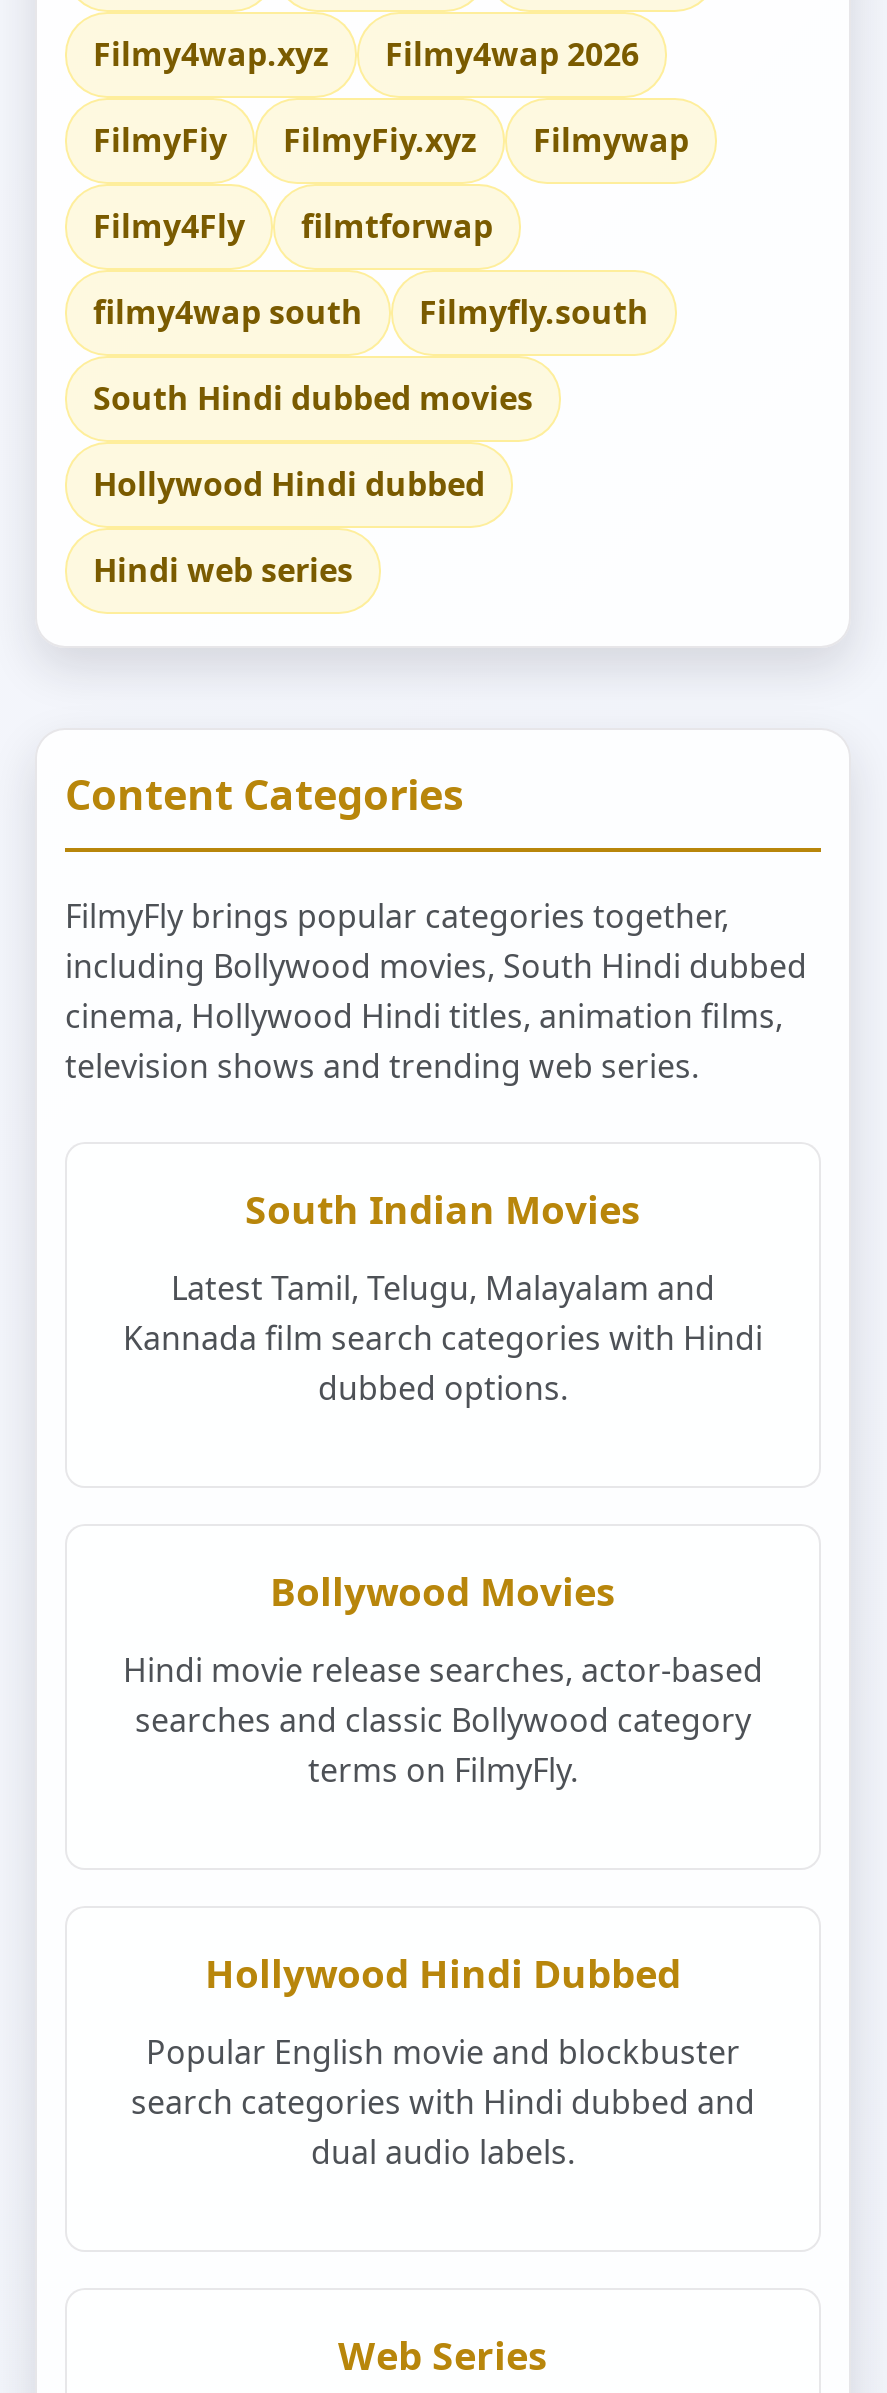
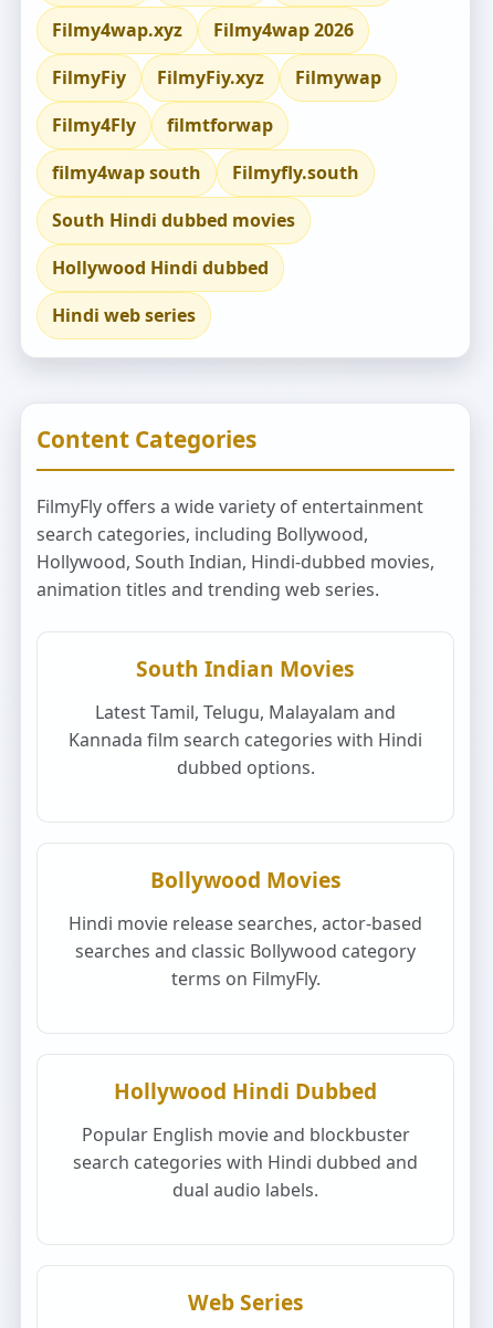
- FilmyFly brings popular categories together,
- including Bollywood movies, South Hindi dubbed
- cinema, Hollywood Hindi titles, animation films,
- television shows and trending web series.
+ FilmyFly offers a wide variety of entertainment
+ search categories, including Bollywood,
+ Hollywood, South Indian, Hindi-dubbed movies,
+ animation titles and trending web series.
